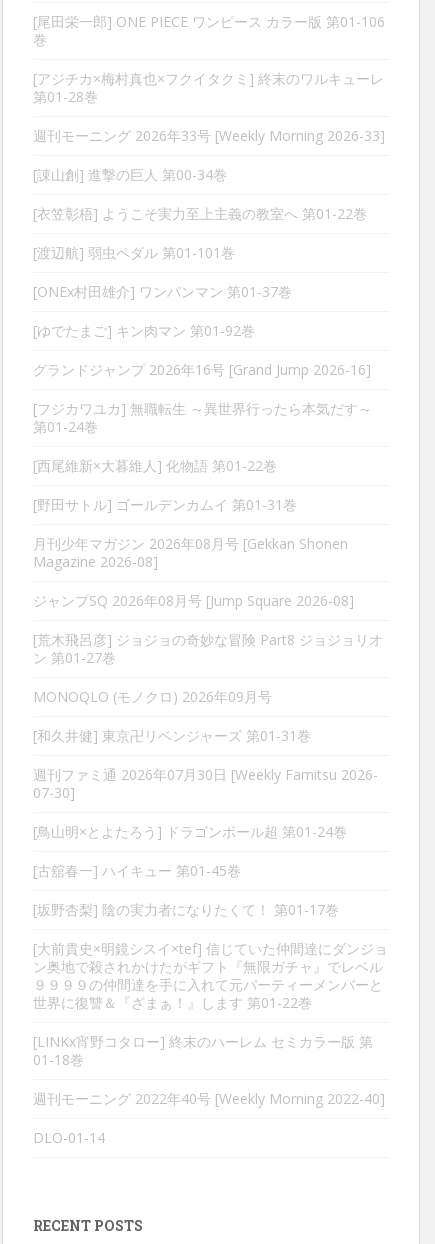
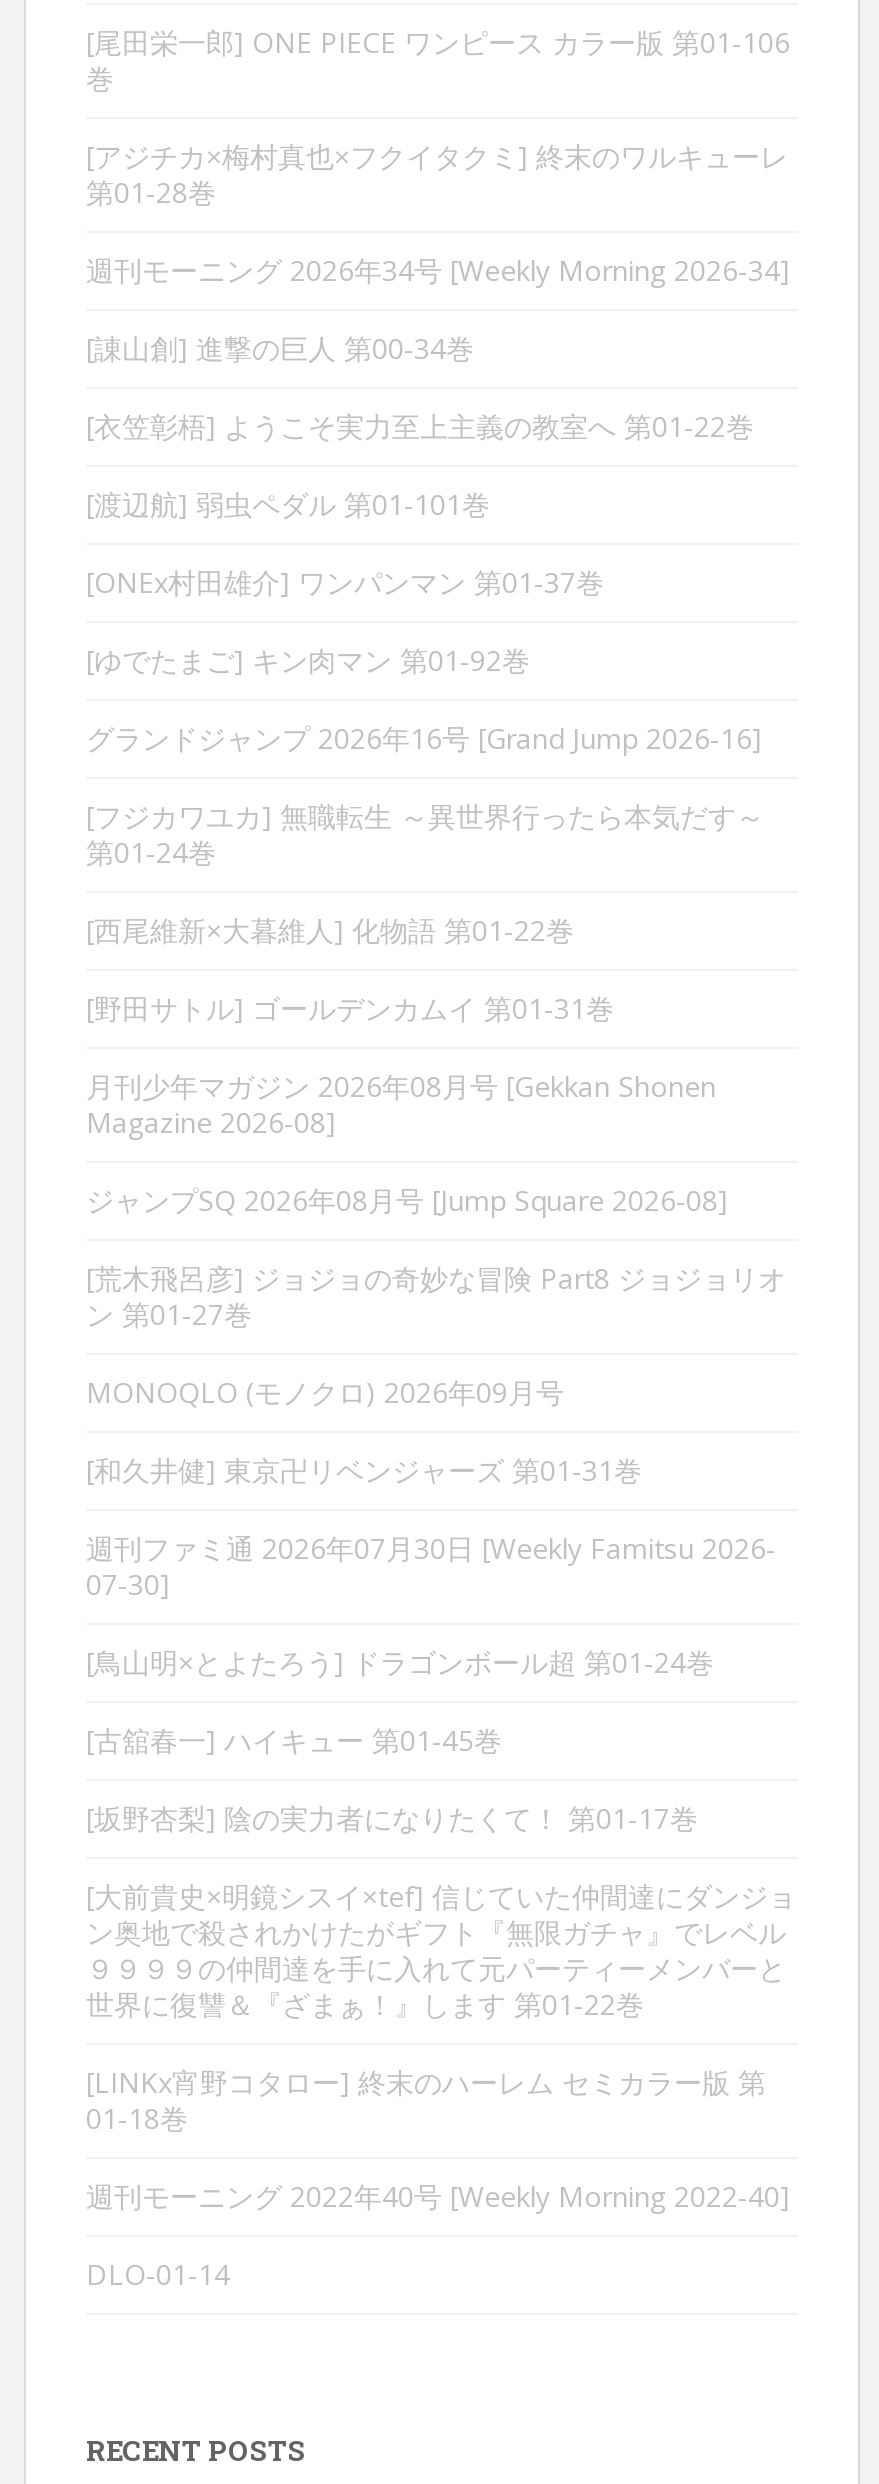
- 週刊モーニング 2026年33号 [Weekly Morning 2026-33]
+ 週刊モーニング 2026年34号 [Weekly Morning 2026-34]
